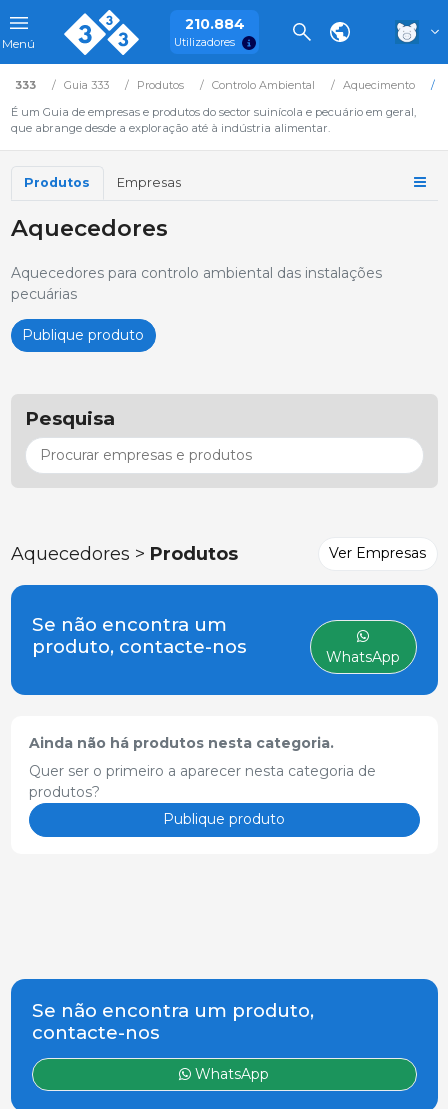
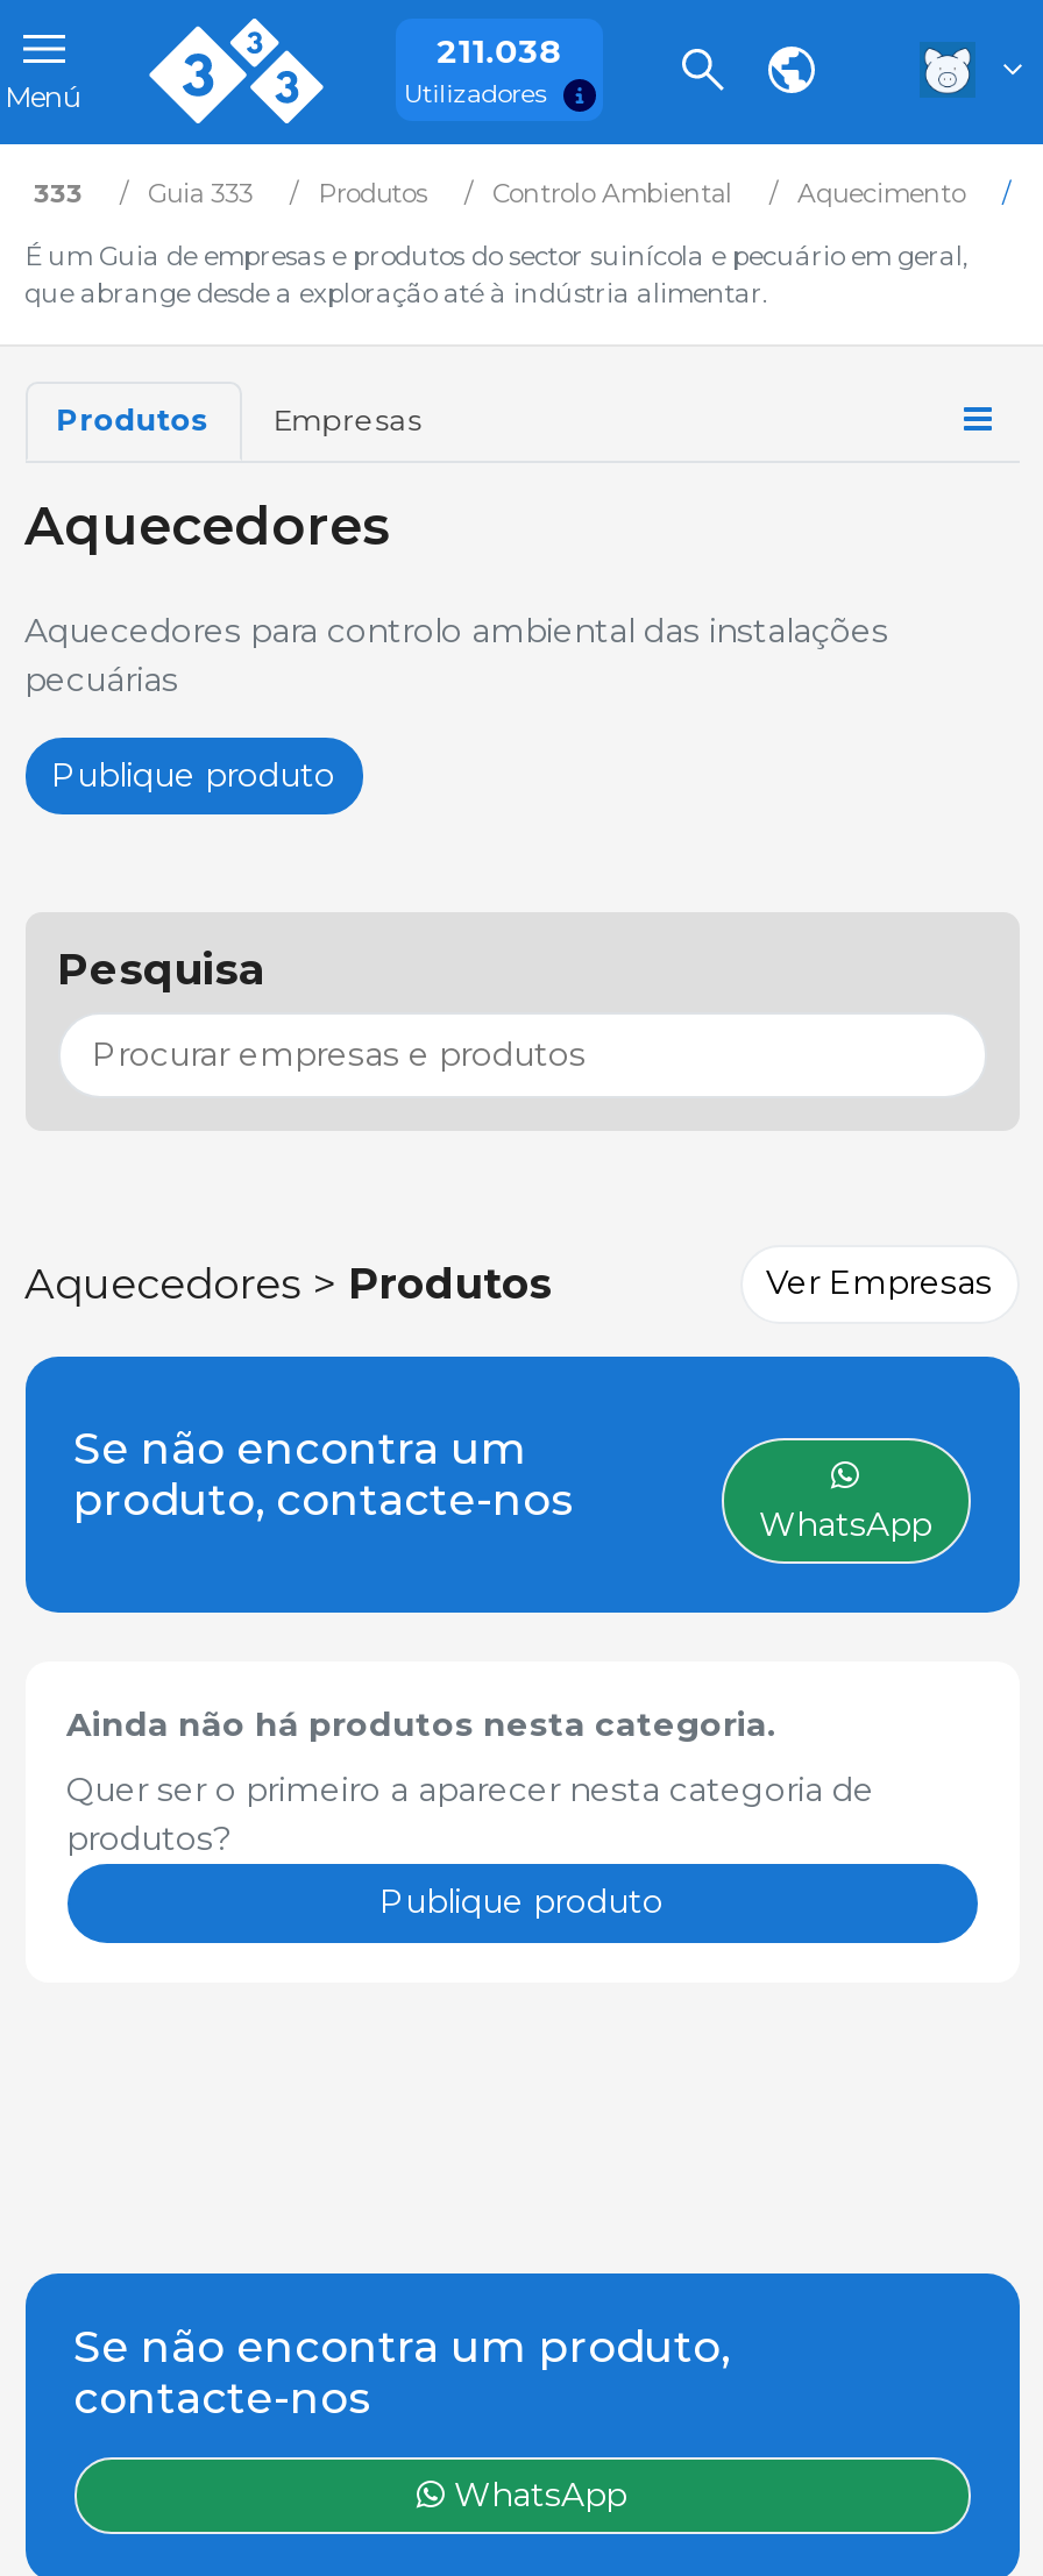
- 210.884
+ 211.038
